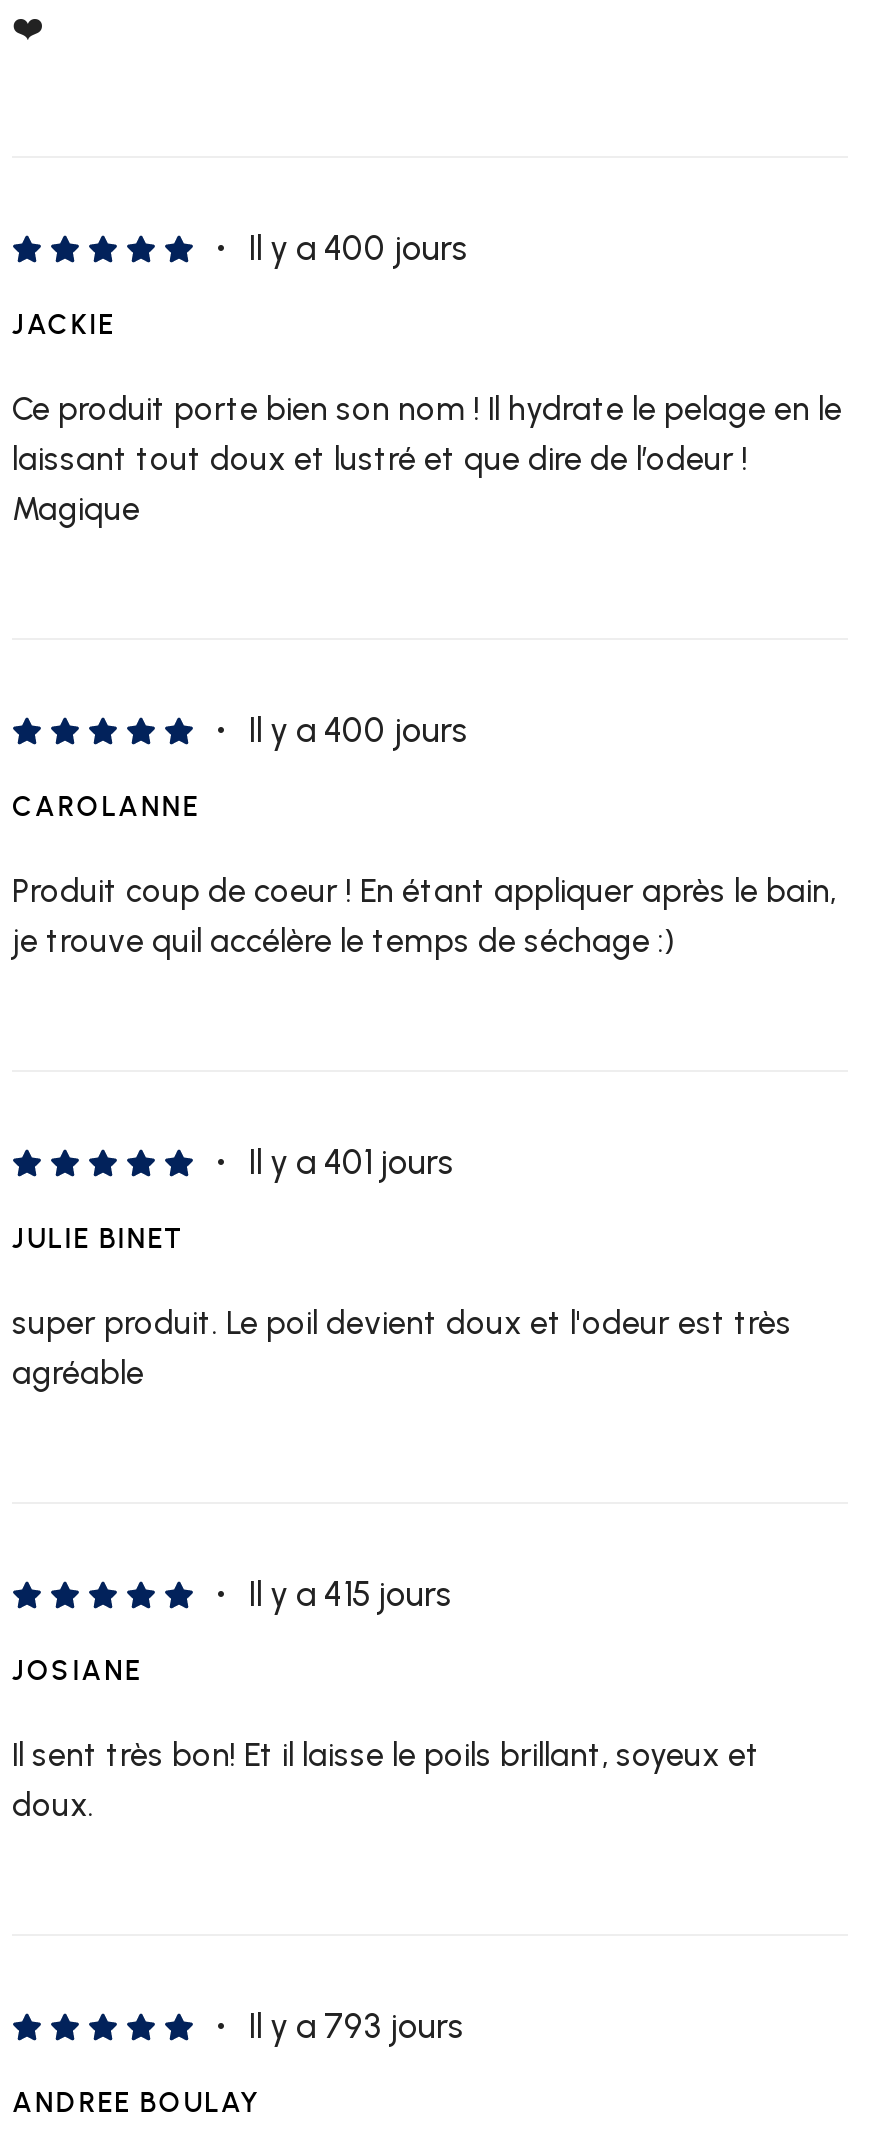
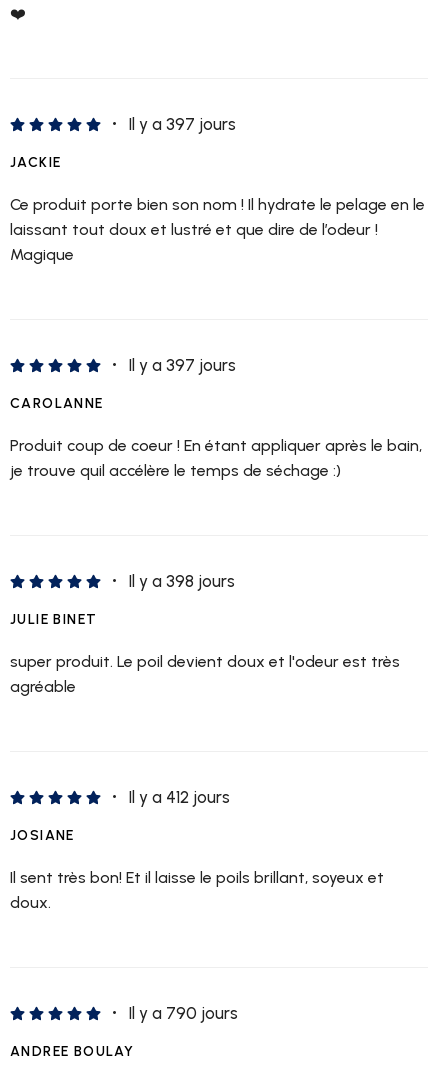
- Il y a 400 jours
+ Il y a 397 jours

- Il y a 400 jours
+ Il y a 397 jours

- Il y a 401 jours
+ Il y a 398 jours

- Il y a 415 jours
+ Il y a 412 jours

- Il y a 793 jours
+ Il y a 790 jours
